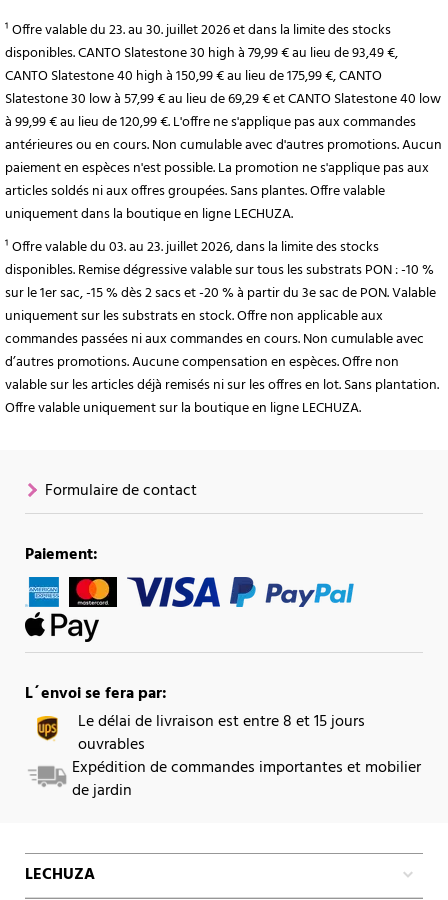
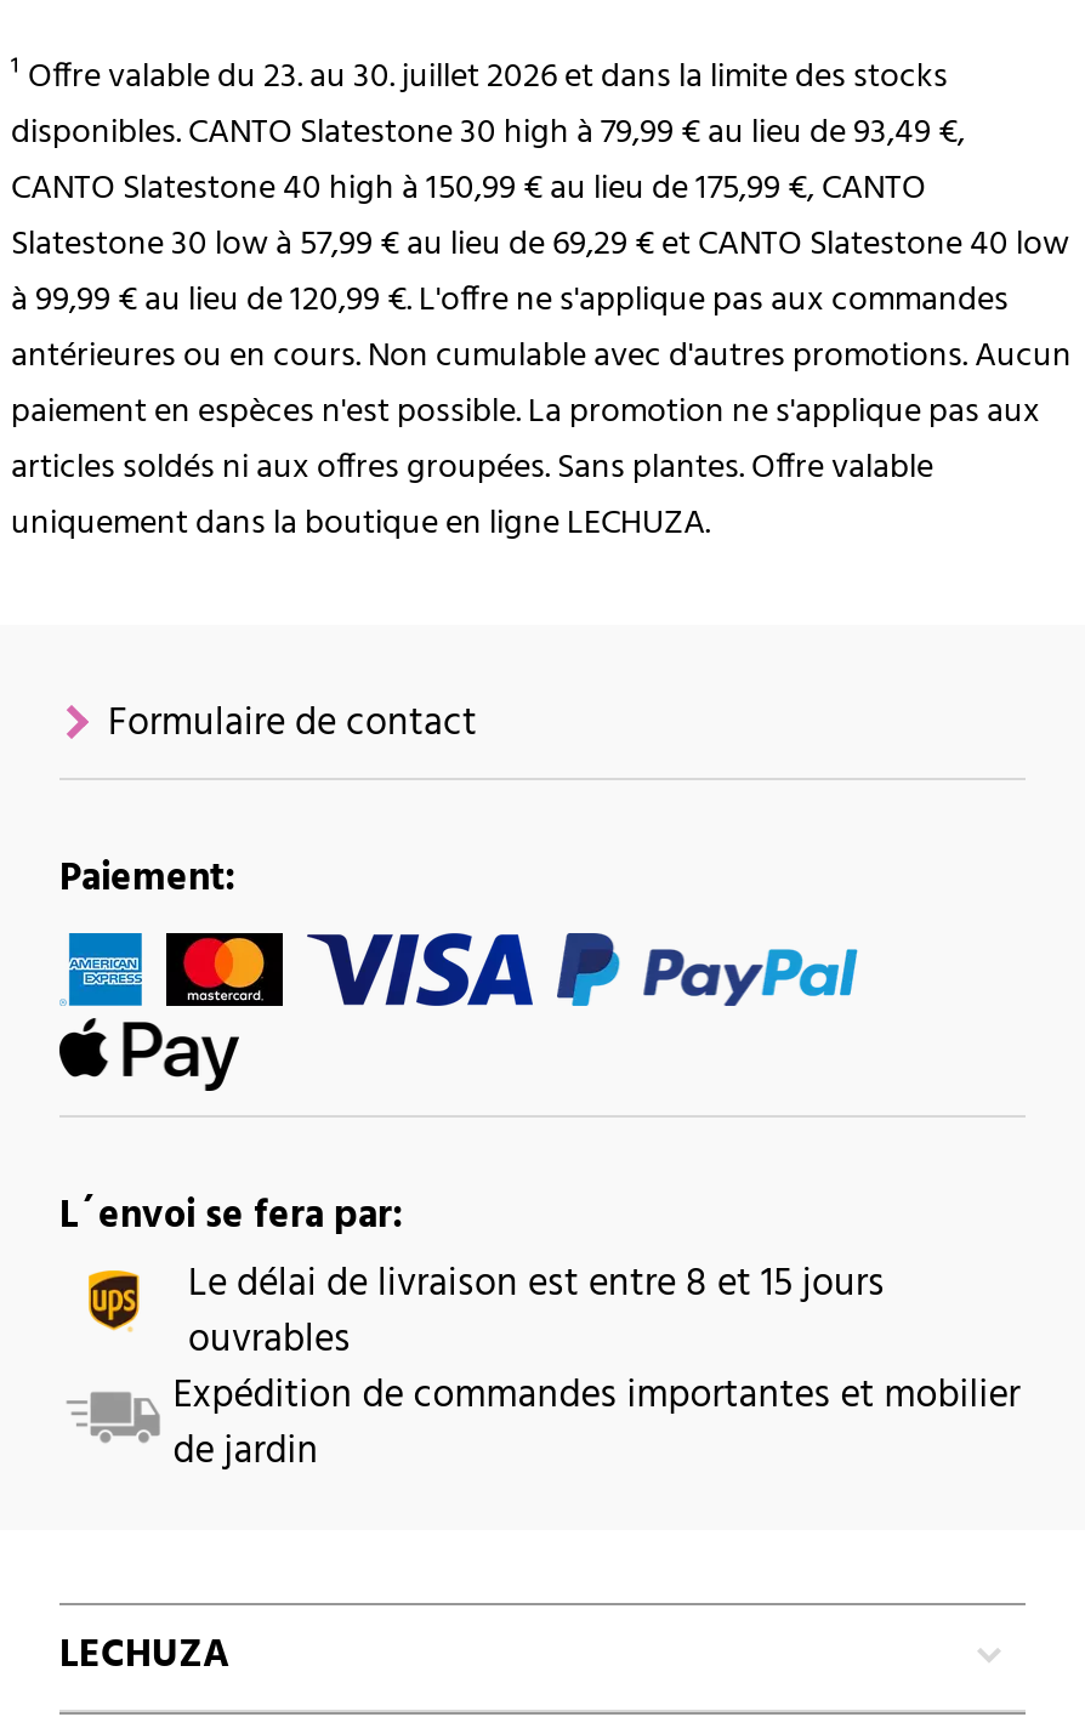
- ¹ Offre valable du 03. au 23. juillet 2026, dans la limite des stocks
- disponibles. Remise dégressive valable sur tous les substrats PON : -10 %
- sur le 1er sac, -15 % dès 2 sacs et -20 % à partir du 3e sac de PON. Valable
- uniquement sur les substrats en stock. Offre non applicable aux
- commandes passées ni aux commandes en cours. Non cumulable avec
- d’autres promotions. Aucune compensation en espèces. Offre non
- valable sur les articles déjà remisés ni sur les offres en lot. Sans plantation.
- Offre valable uniquement sur la boutique en ligne LECHUZA.
